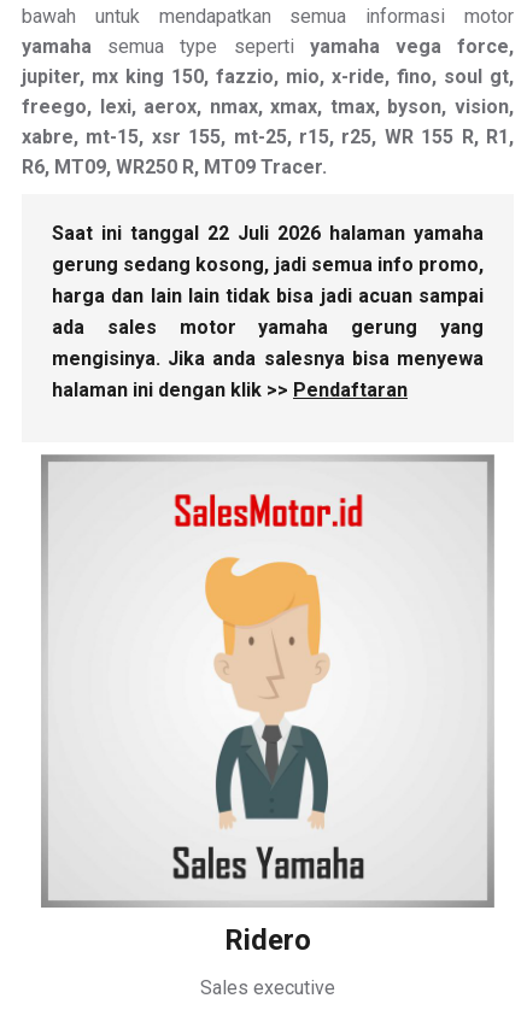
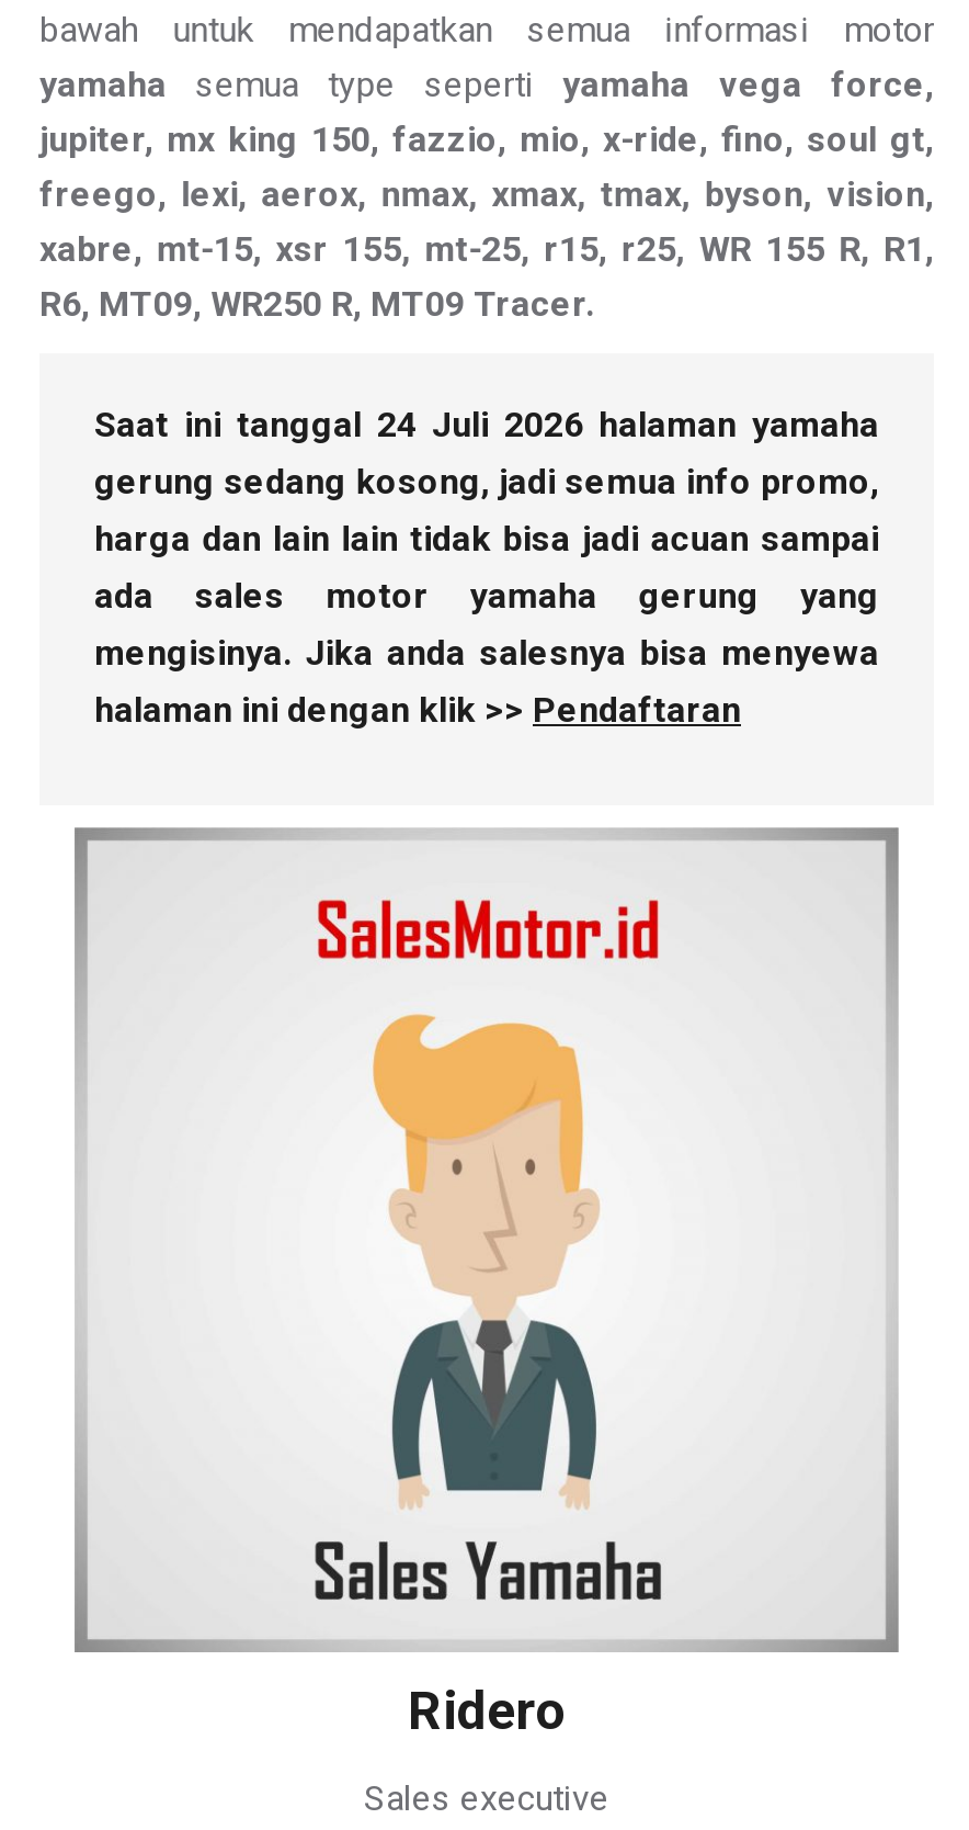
- Saat ini tanggal 22 Juli 2026 halaman yamaha
+ Saat ini tanggal 24 Juli 2026 halaman yamaha
